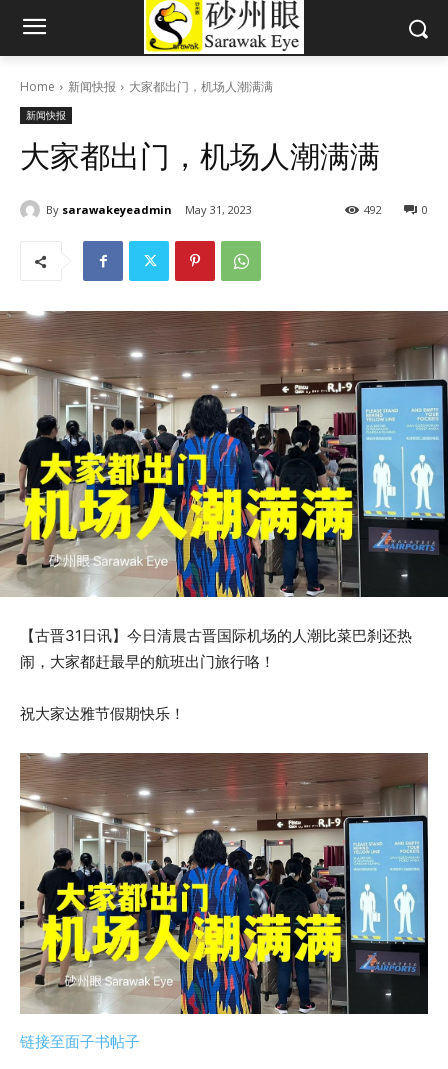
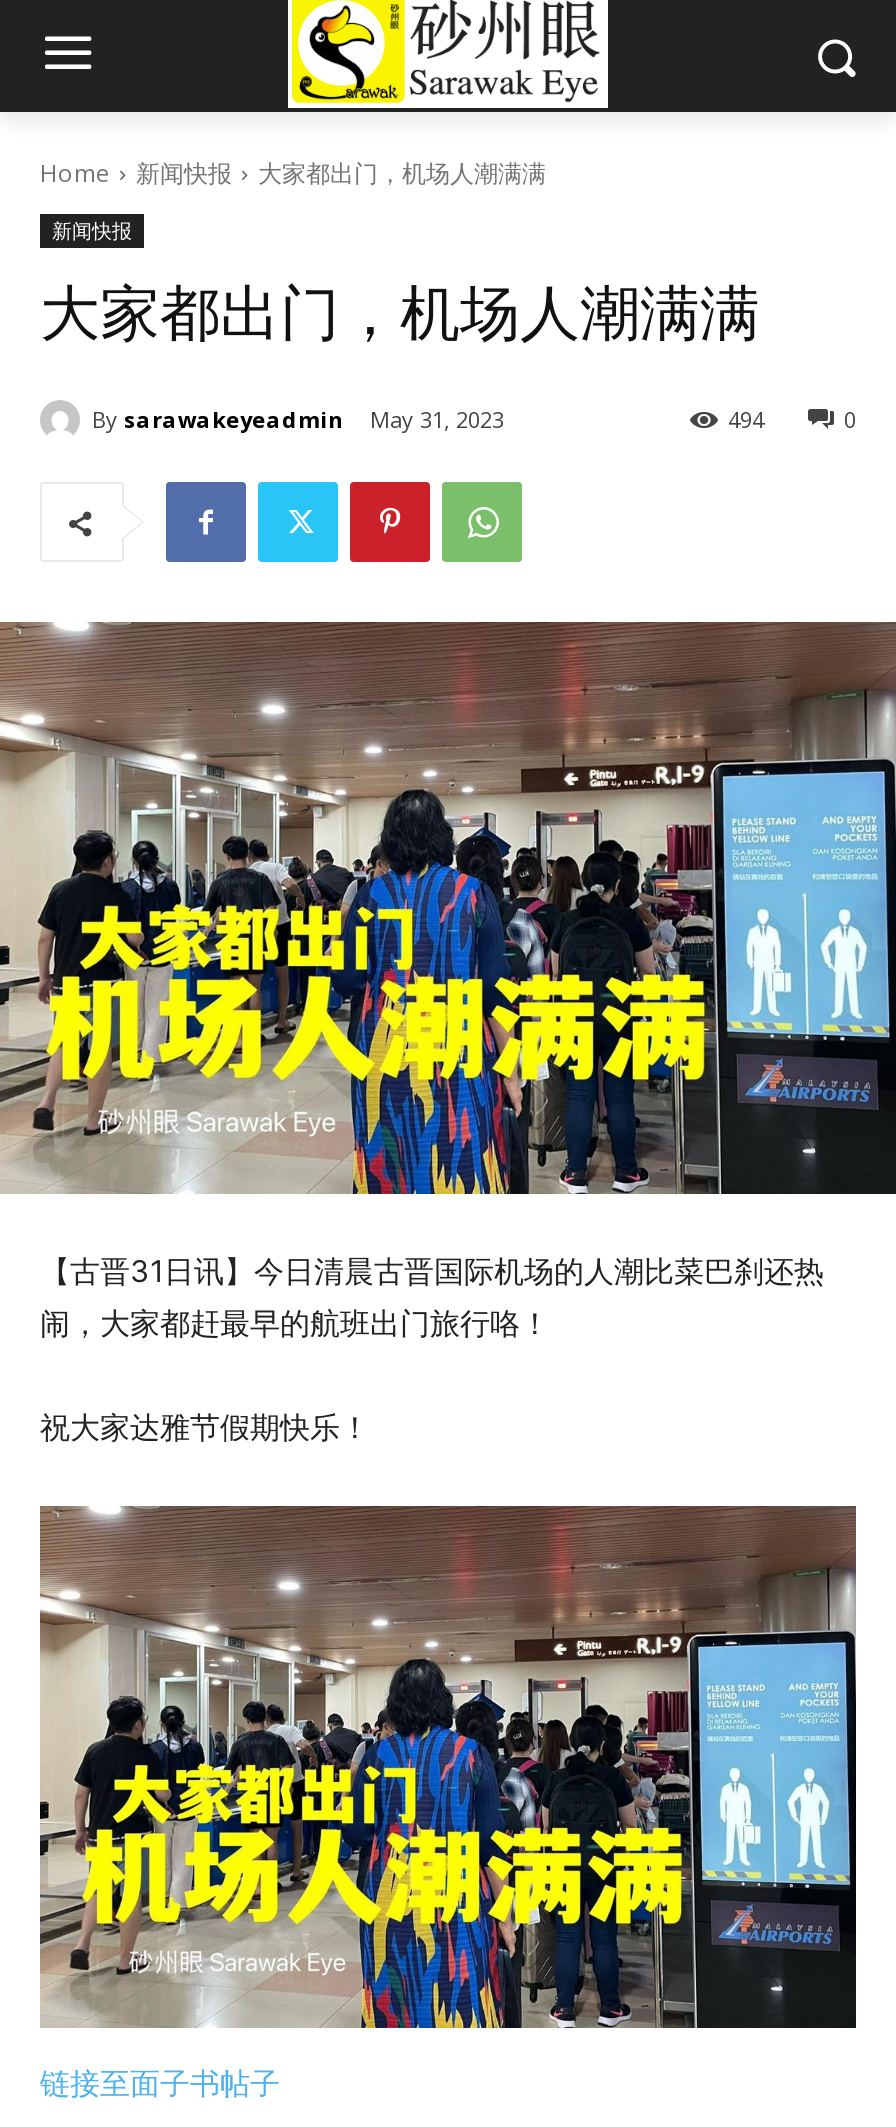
- 492
+ 494
